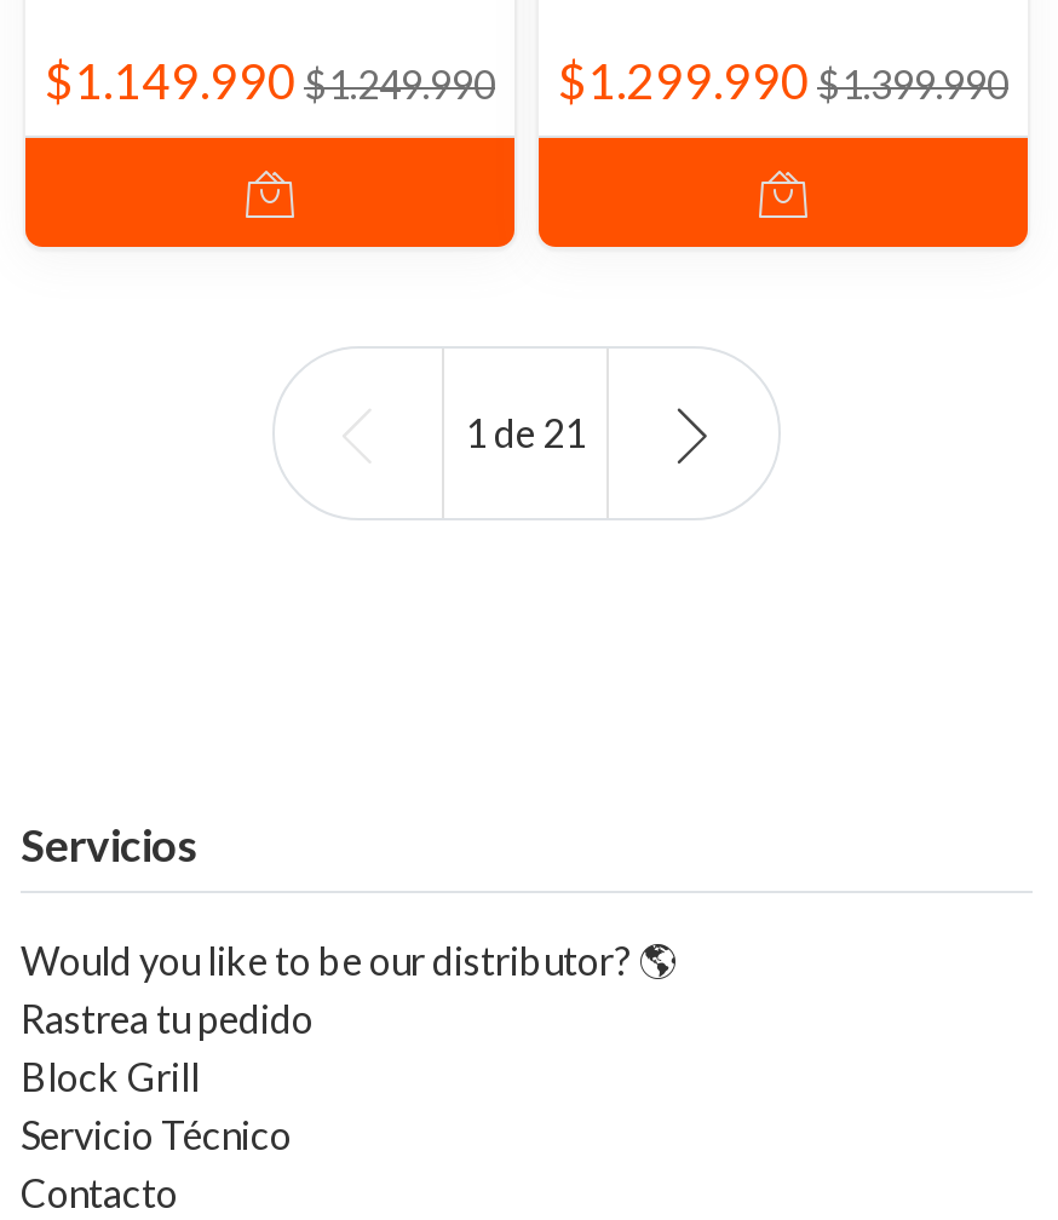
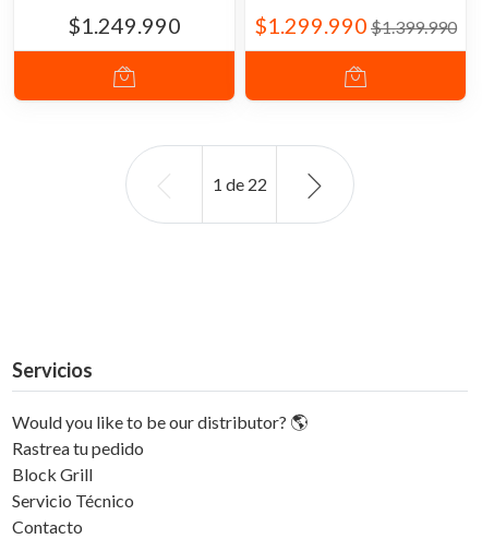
- $1.149.990 $1.249.990
+ $1.249.990

- 1 de 21
+ 1 de 22
